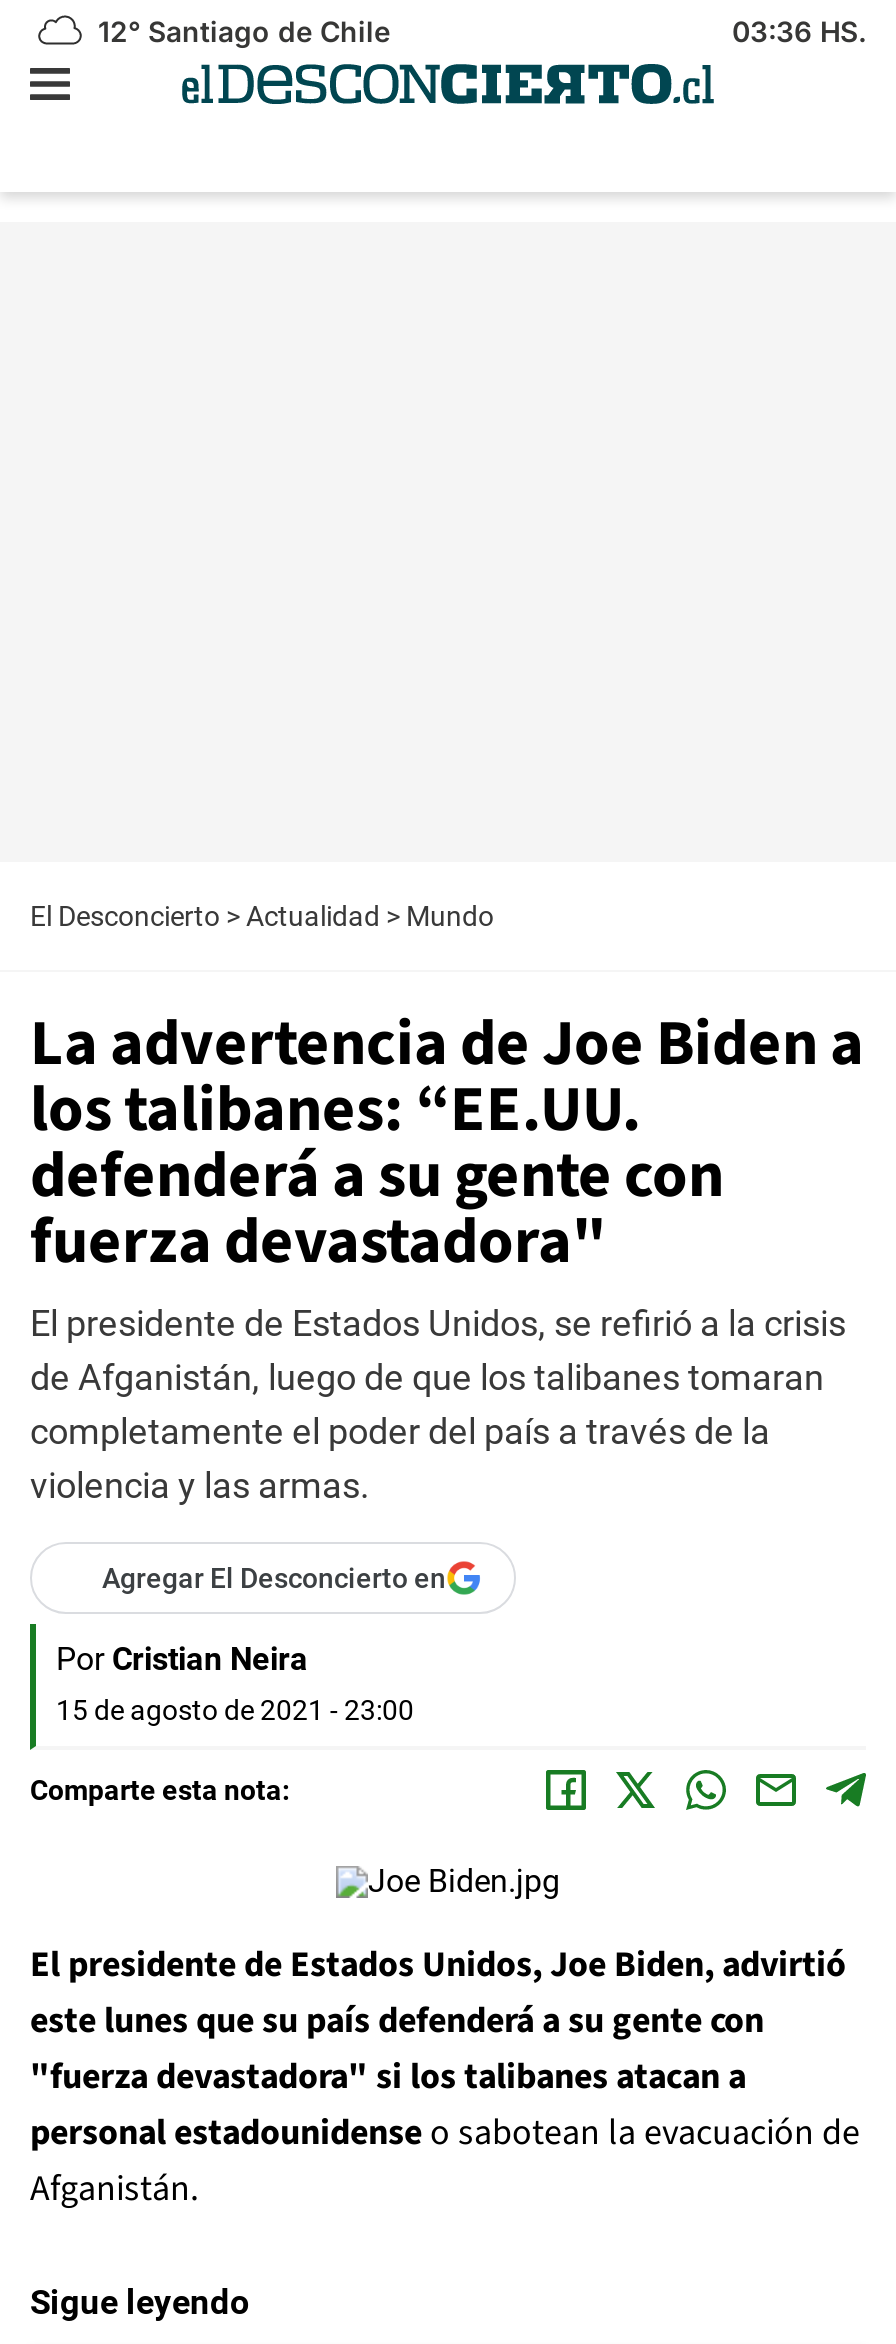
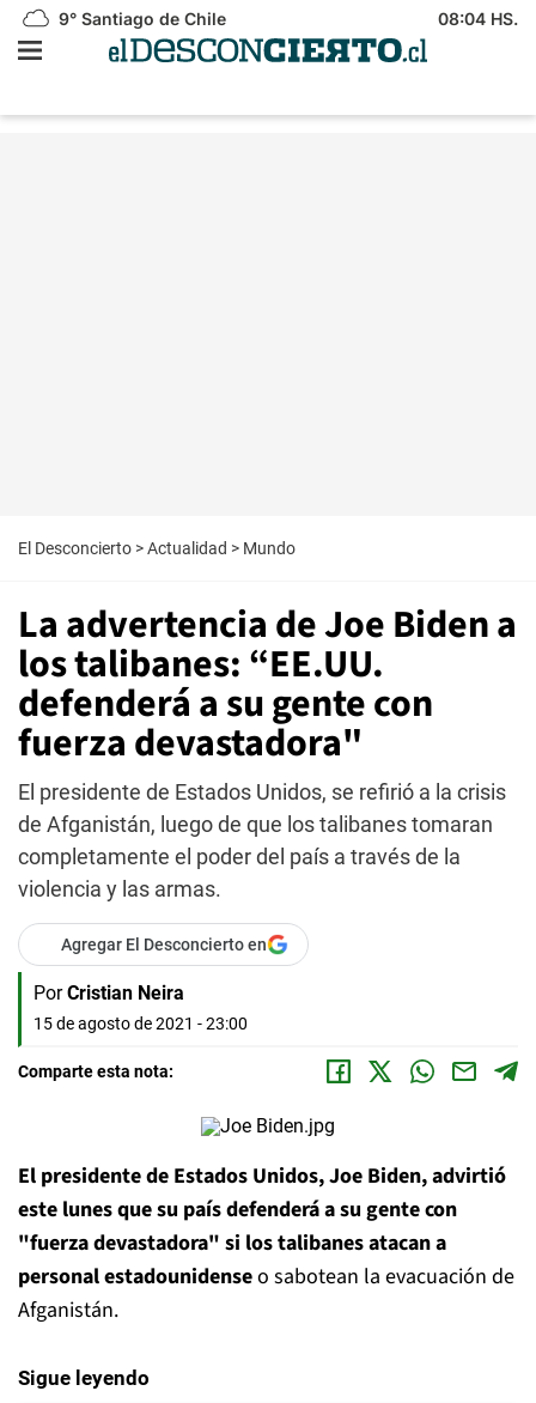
- 12° Santiago de Chile
+ 9° Santiago de Chile

- 03:36 HS.
+ 08:04 HS.
